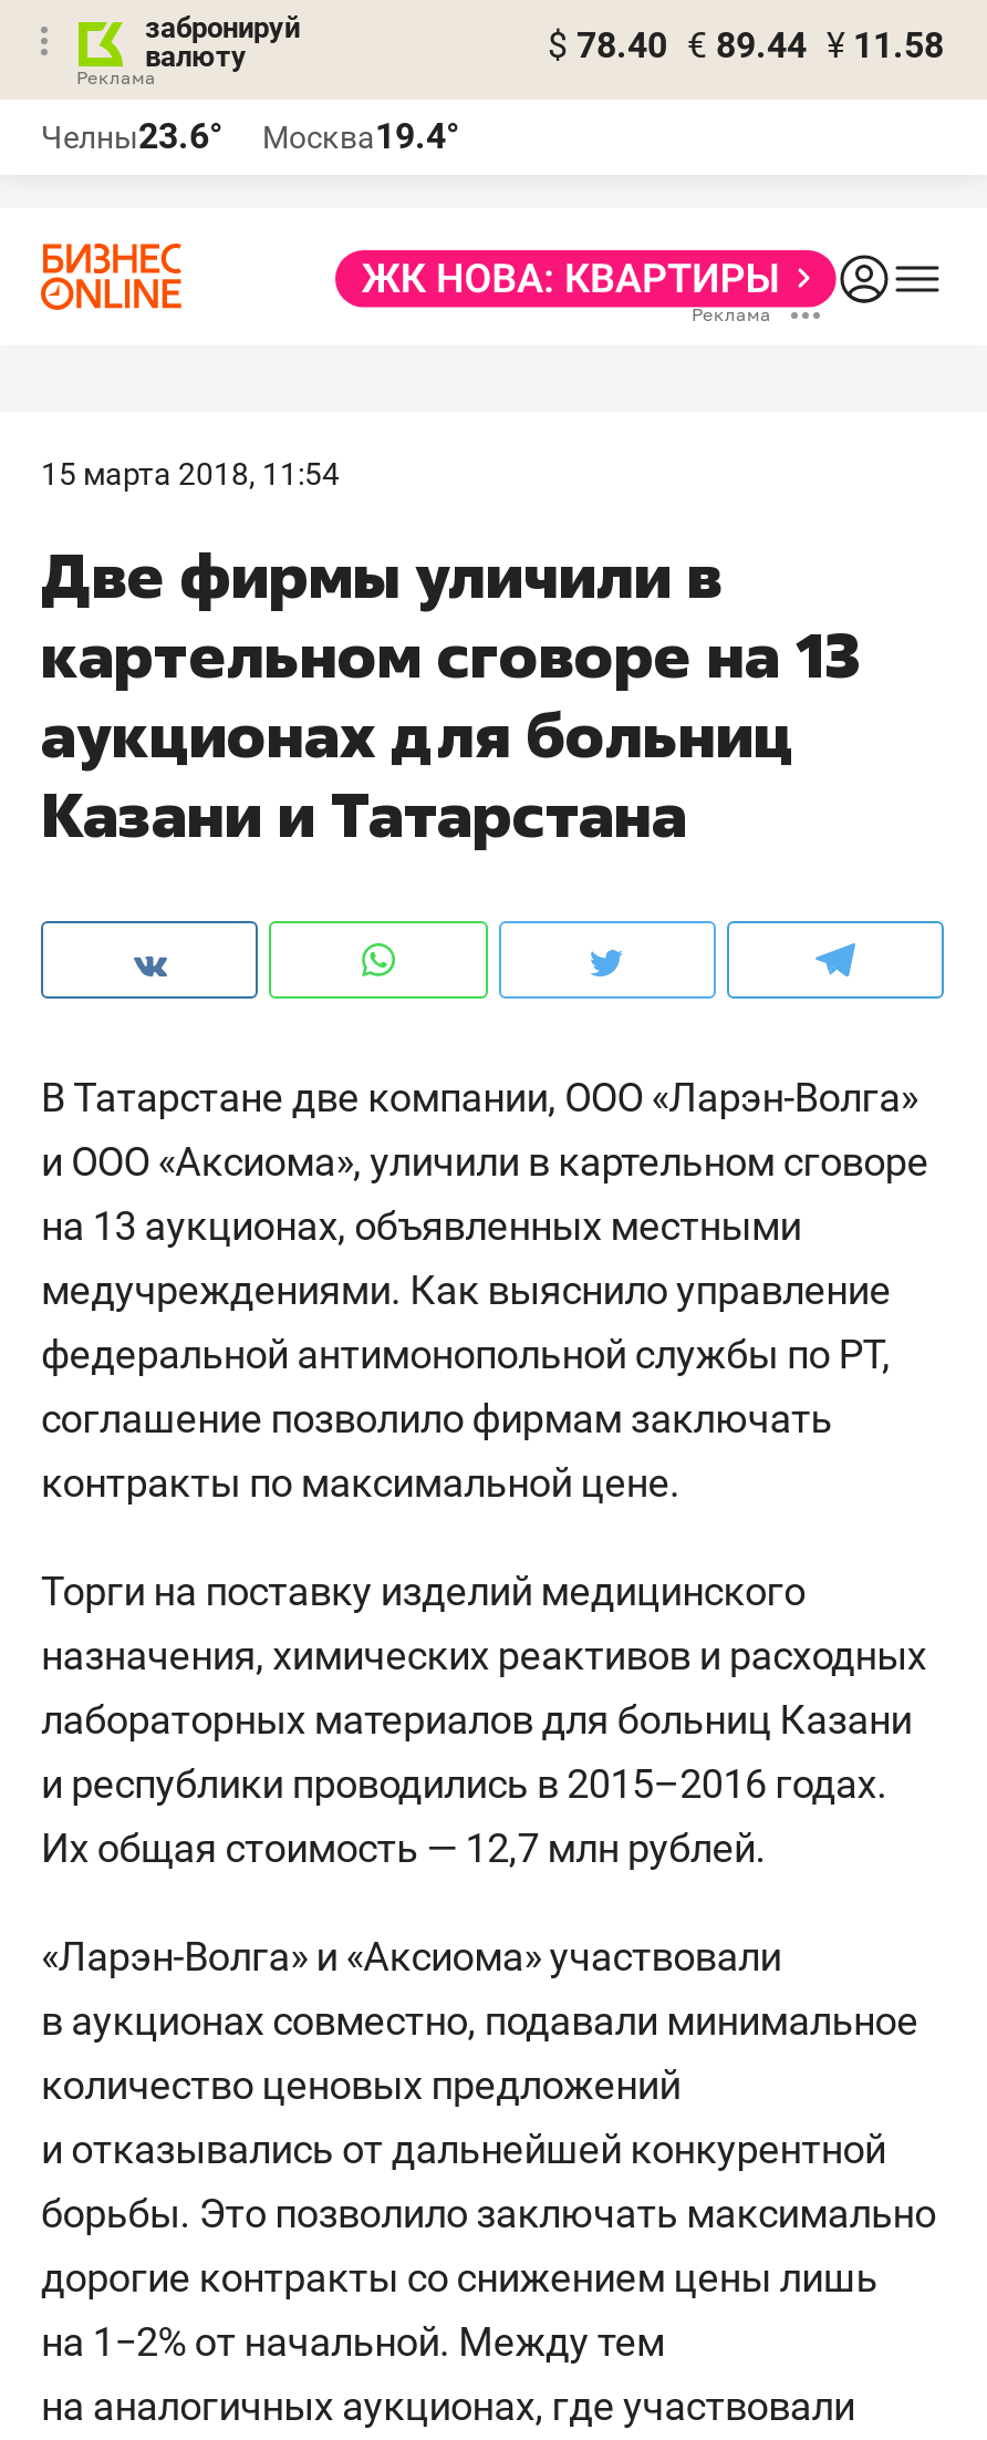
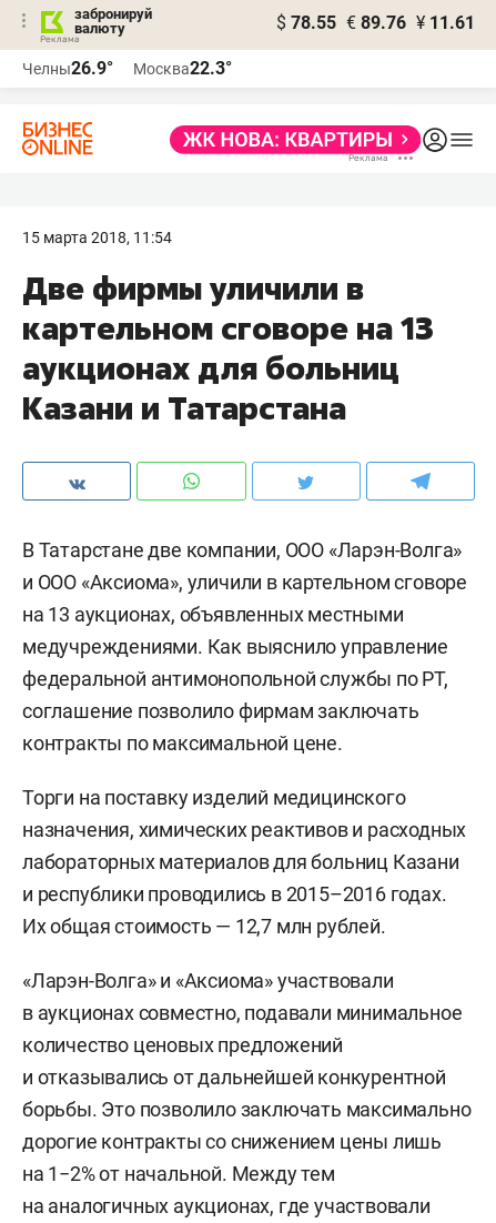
- $ 78.40 € 89.44 ¥ 11.58
+ $ 78.55 € 89.76 ¥ 11.61

- Челны23.6°
+ Челны26.9°

- Москва19.4°
+ Москва22.3°
